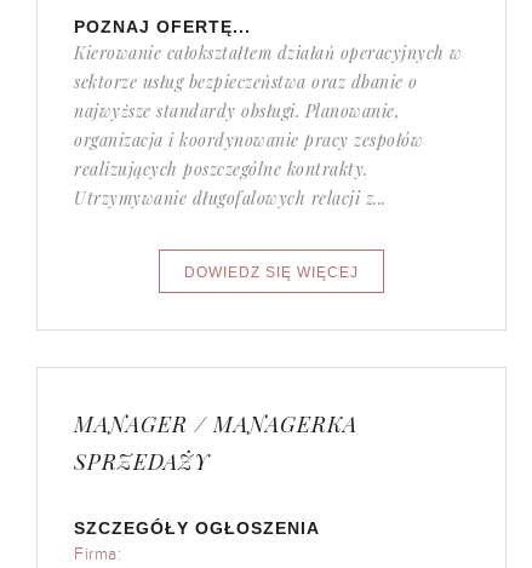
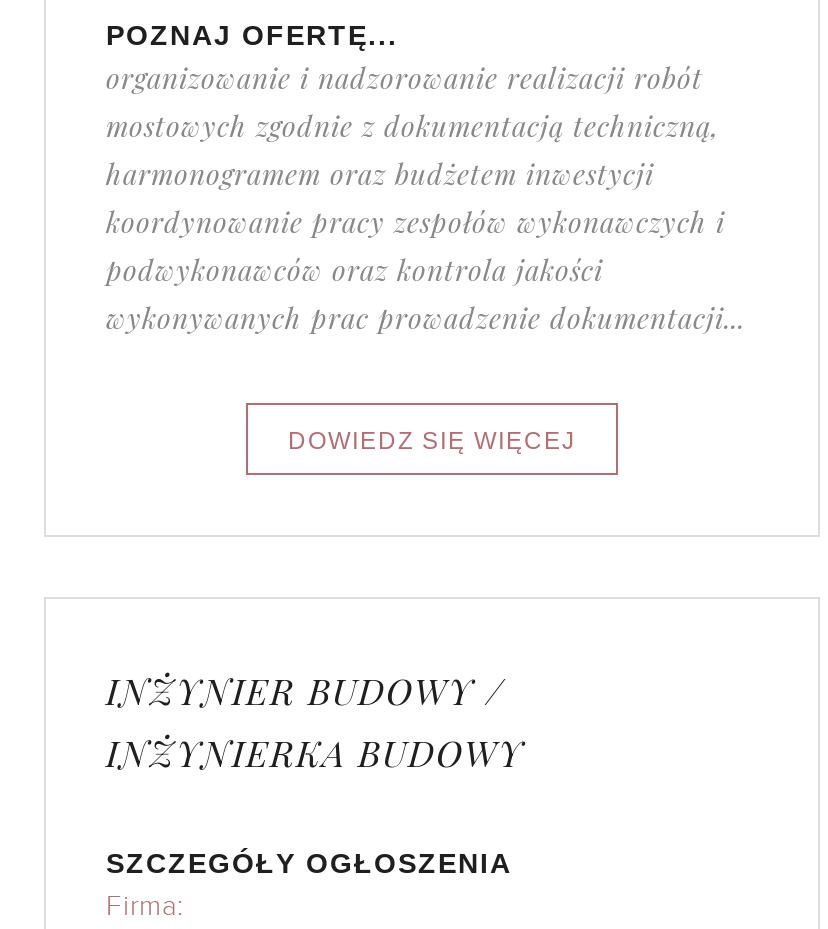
- Kierowanie całokształtem działań operacyjnych w
- sektorze usług bezpieczeństwa oraz dbanie o
- najwyższe standardy obsługi. Planowanie,
- organizacja i koordynowanie pracy zespołów
- realizujących poszczególne kontrakty.
- Utrzymywanie długofalowych relacji z...
+ organizowanie i nadzorowanie realizacji robót
+ mostowych zgodnie z dokumentacją techniczną,
+ harmonogramem oraz budżetem inwestycji
+ koordynowanie pracy zespołów wykonawczych i
+ podwykonawców oraz kontrola jakości
+ wykonywanych prac prowadzenie dokumentacji...

- MANAGER / MANAGERKA
- SPRZEDAŻY
+ INŻYNIER BUDOWY /
+ INŻYNIERKA BUDOWY
